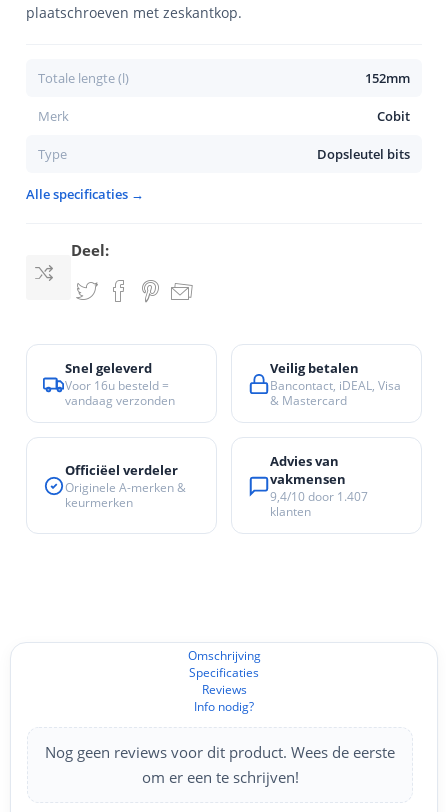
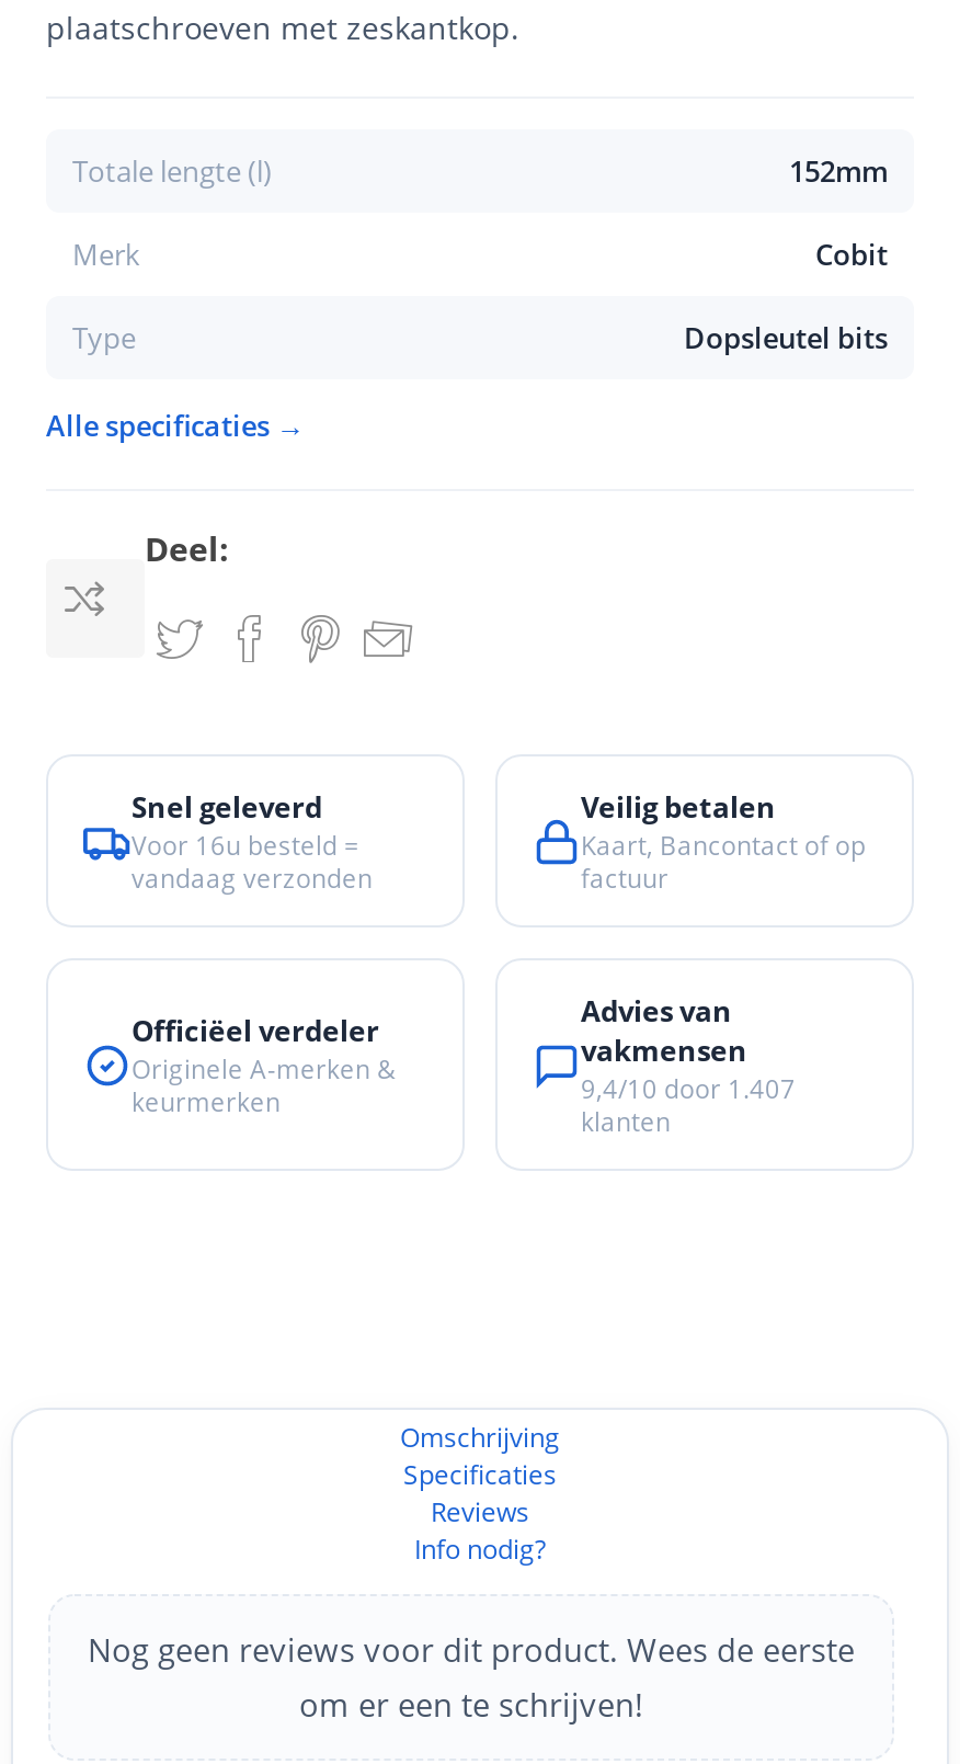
- Bancontact, iDEAL, Visa
- & Mastercard
+ Kaart, Bancontact of op
+ factuur
